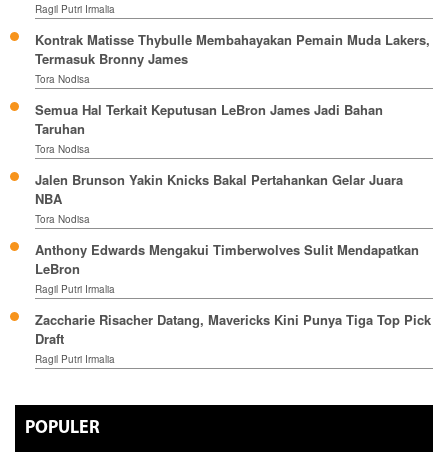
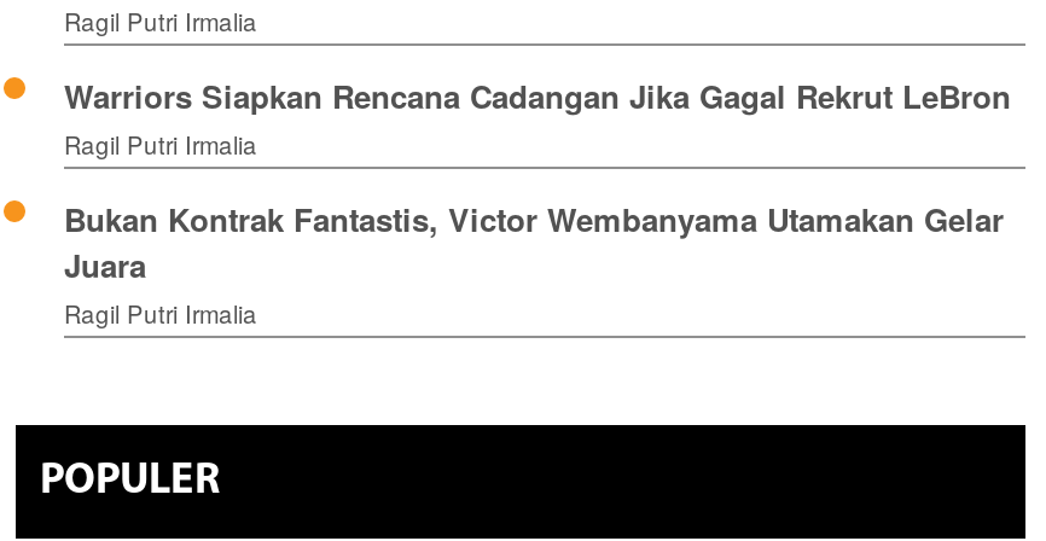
- Kontrak Matisse Thybulle Membahayakan Pemain Muda Lakers,
- Termasuk Bronny James
- Tora Nodisa
- Semua Hal Terkait Keputusan LeBron James Jadi Bahan
- Taruhan
- Tora Nodisa
- Jalen Brunson Yakin Knicks Bakal Pertahankan Gelar Juara
- NBA
- Tora Nodisa
- Anthony Edwards Mengakui Timberwolves Sulit Mendapatkan
- LeBron
+ Warriors Siapkan Rencana Cadangan Jika Gagal Rekrut LeBron

- Zaccharie Risacher Datang, Mavericks Kini Punya Tiga Top Pick
- Draft
+ Bukan Kontrak Fantastis, Victor Wembanyama Utamakan Gelar
+ Juara
